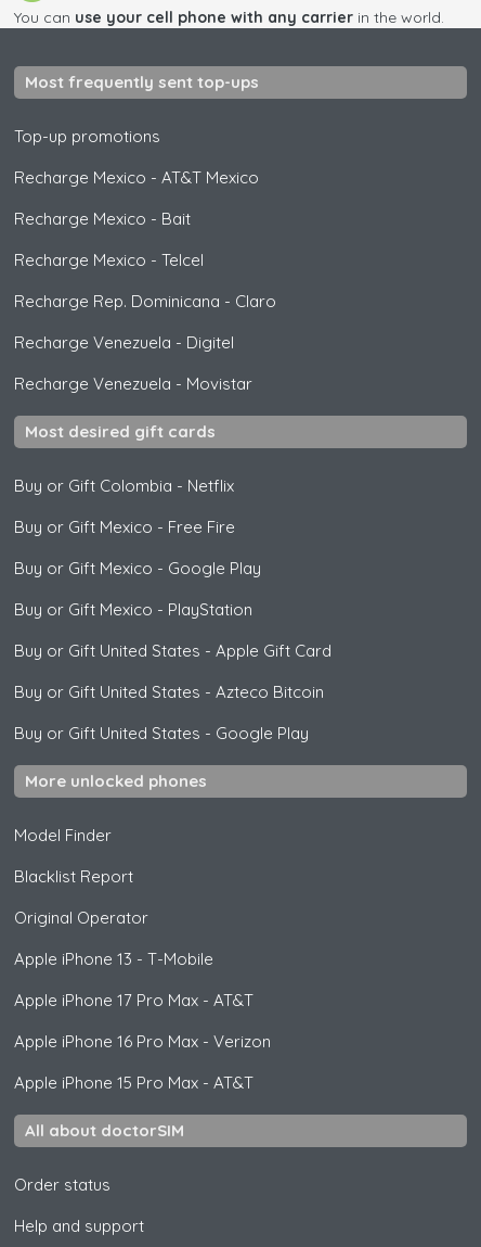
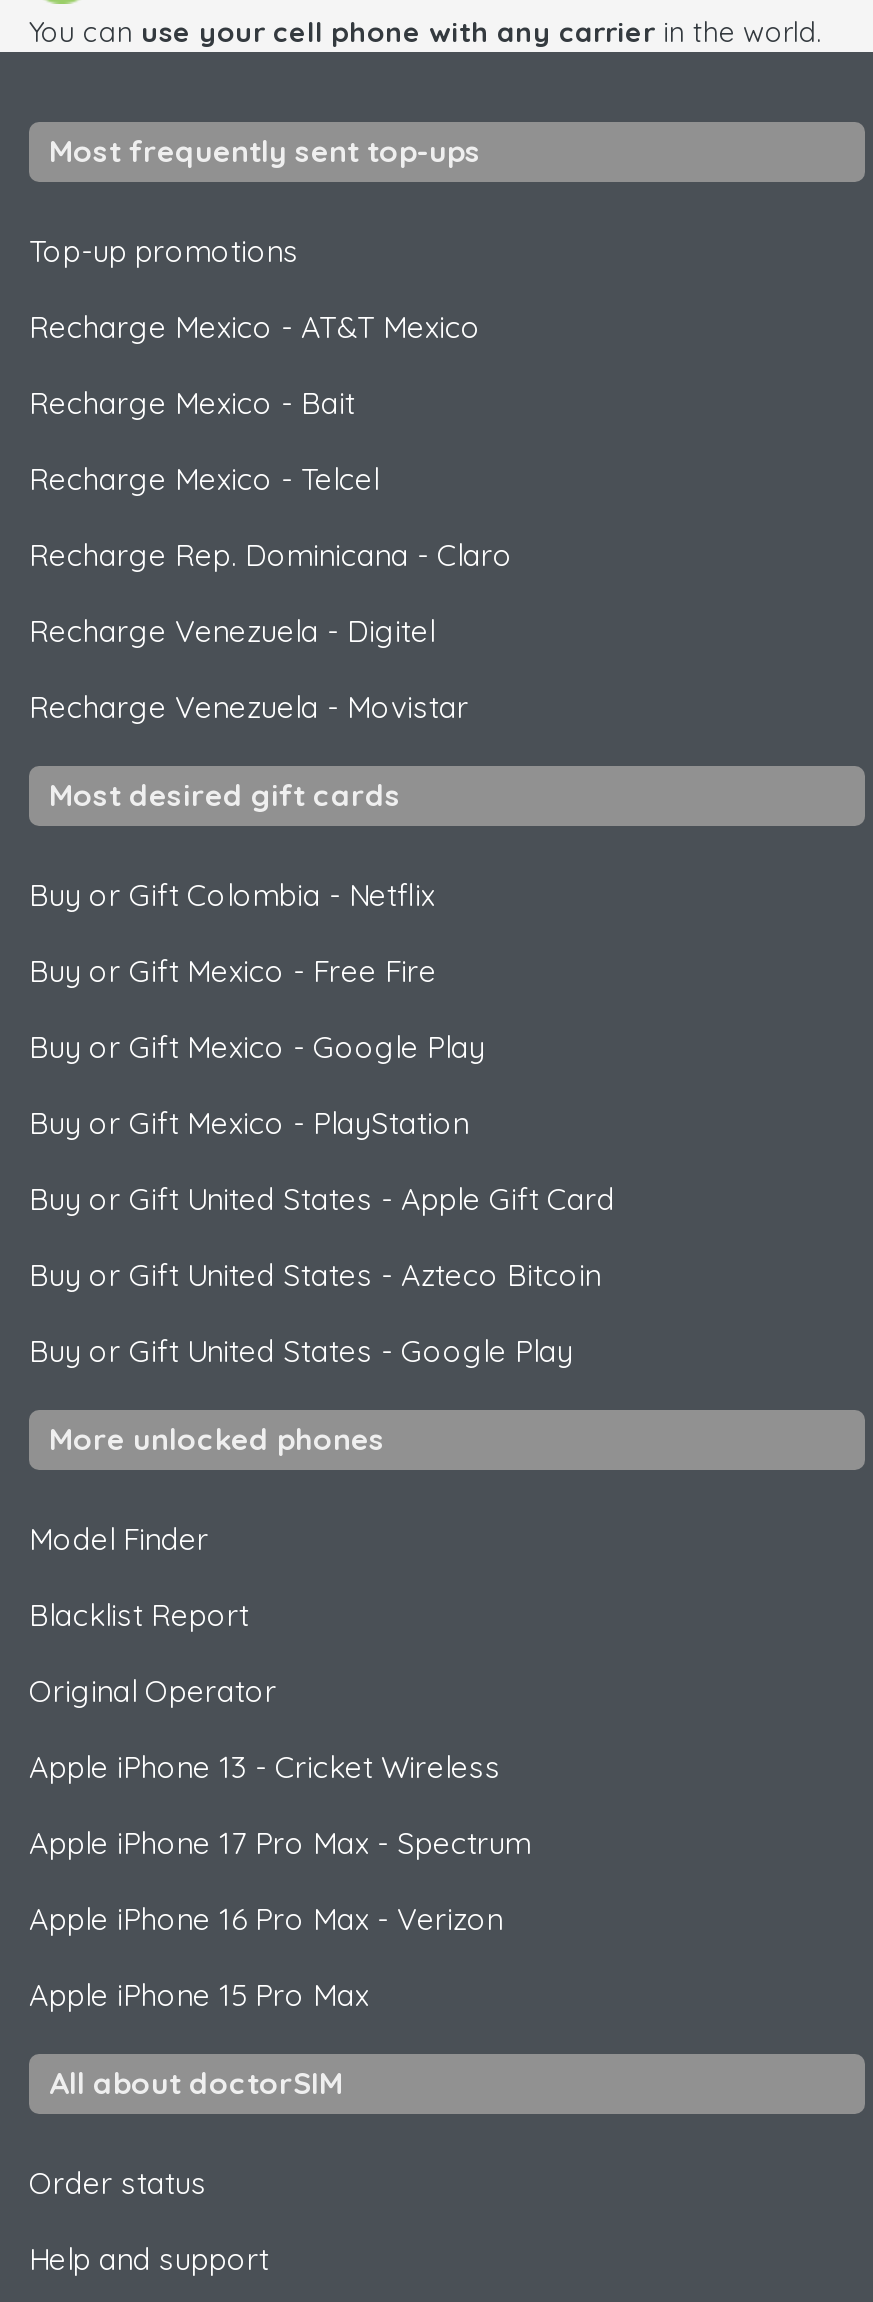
- Apple iPhone 13 - T-Mobile
+ Apple iPhone 13 - Cricket Wireless

- Apple iPhone 17 Pro Max - AT&T
+ Apple iPhone 17 Pro Max - Spectrum

- Apple iPhone 15 Pro Max - AT&T
+ Apple iPhone 15 Pro Max
